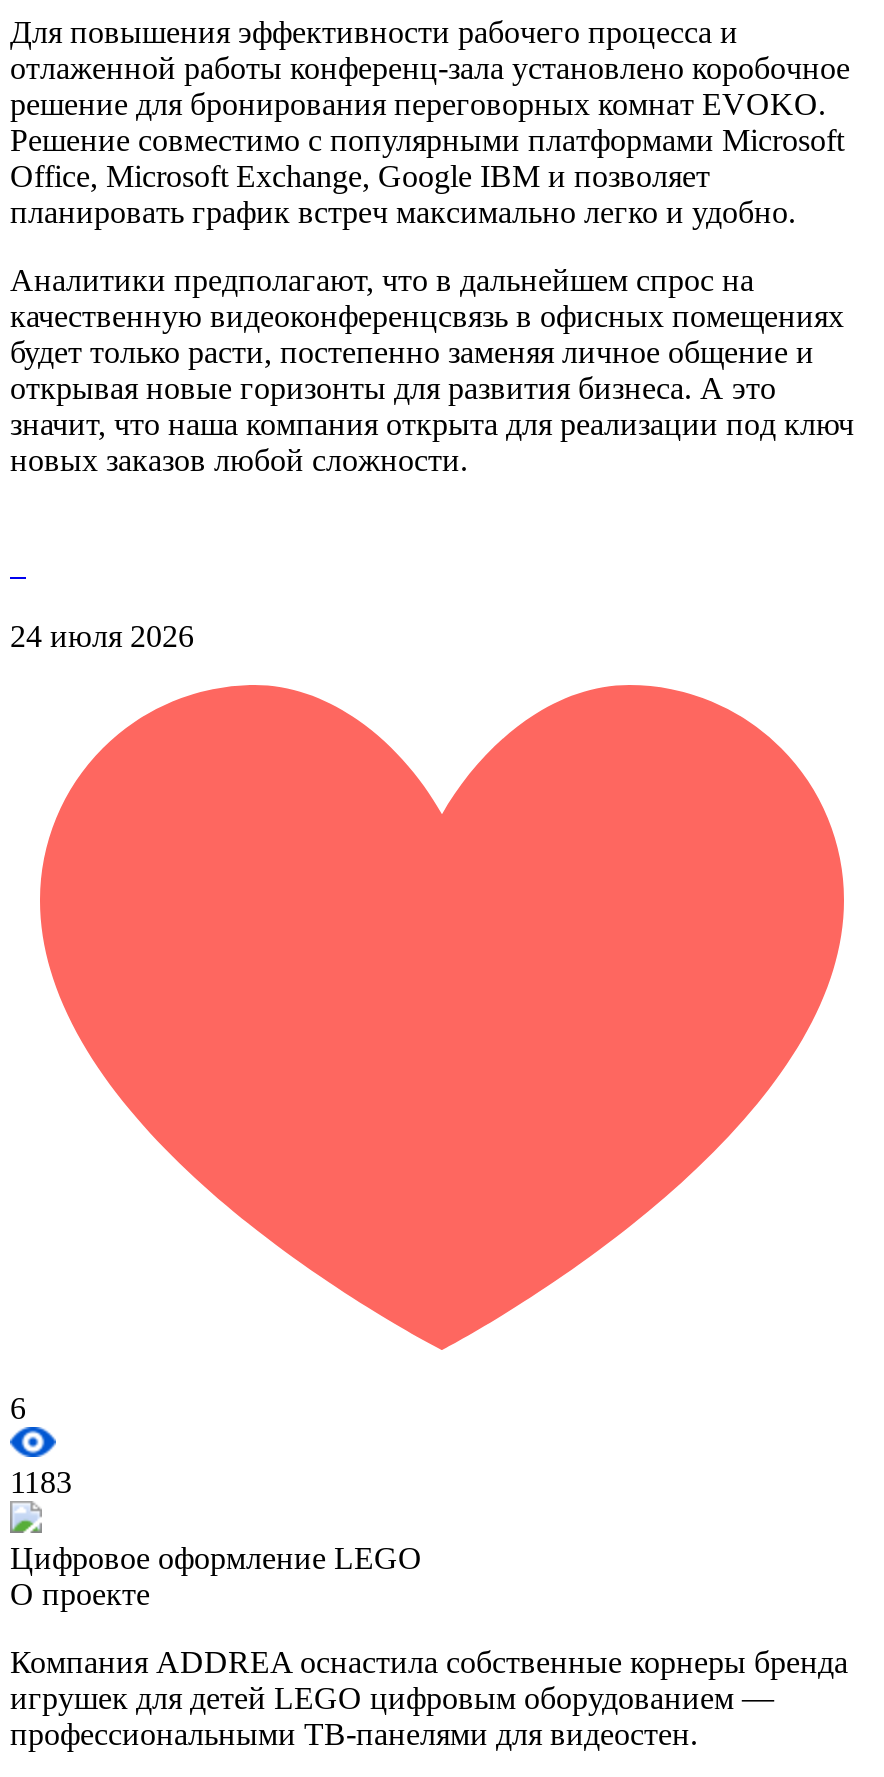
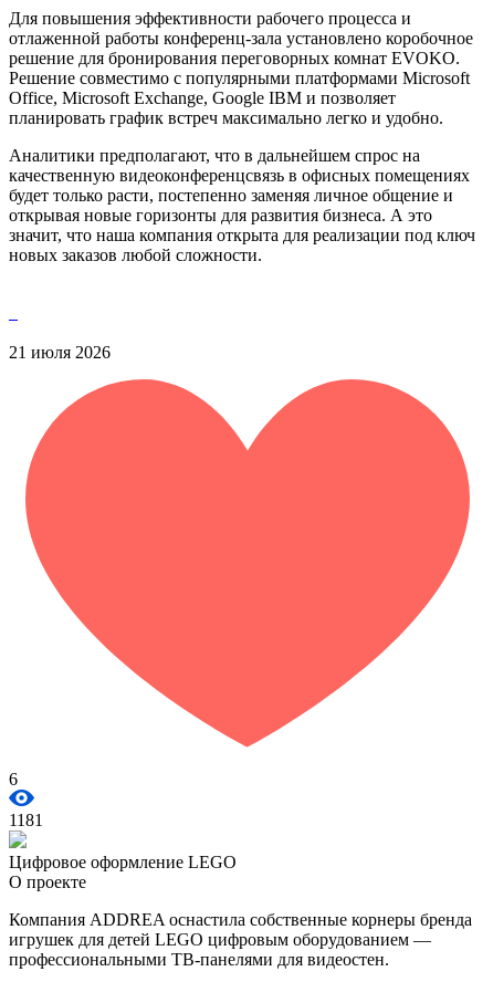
- 24 июля 2026
+ 21 июля 2026

- 1183
+ 1181
